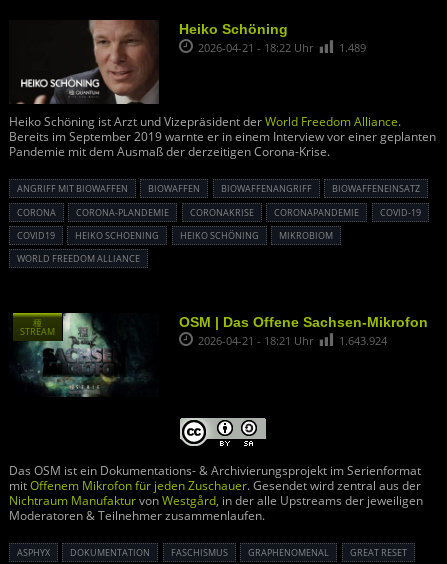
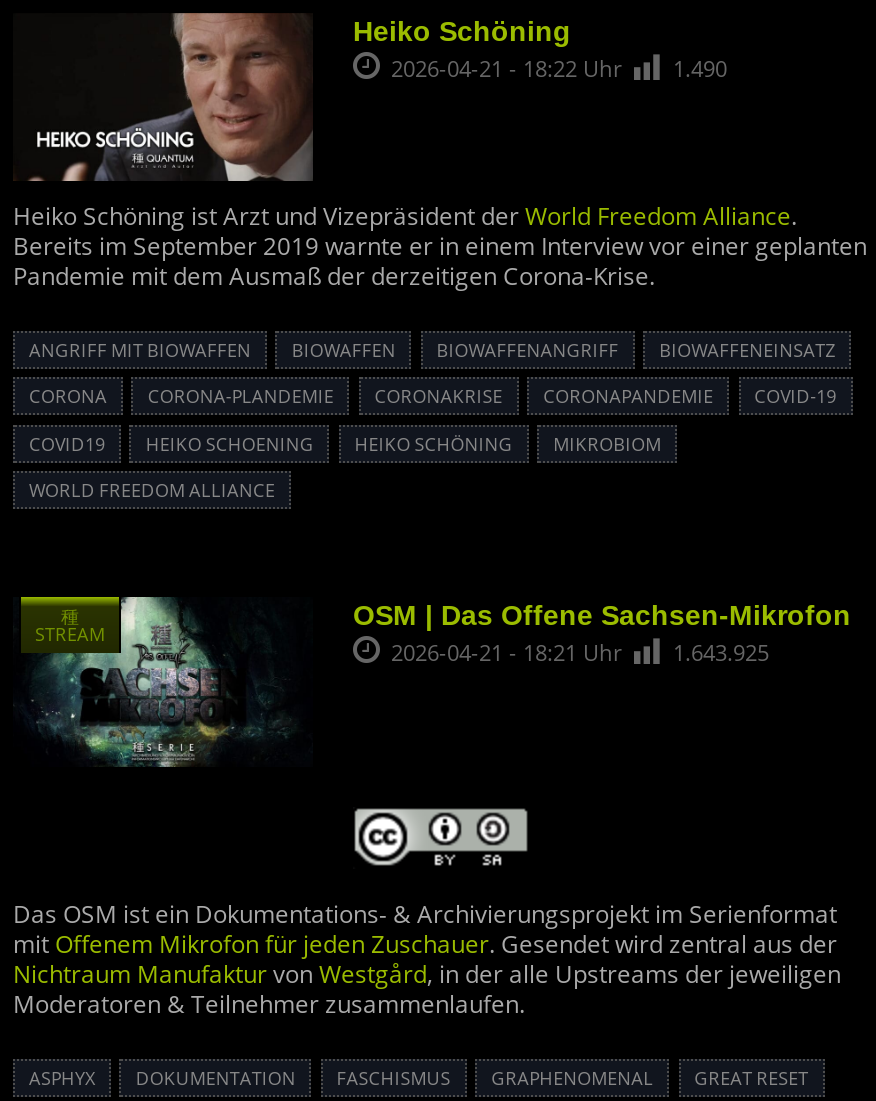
- 2026-04-21 - 18:22 Uhr 1.489
+ 2026-04-21 - 18:22 Uhr 1.490

- 2026-04-21 - 18:21 Uhr 1.643.924
+ 2026-04-21 - 18:21 Uhr 1.643.925
